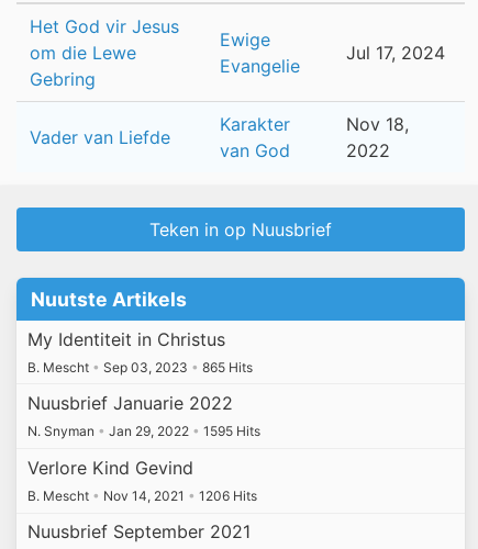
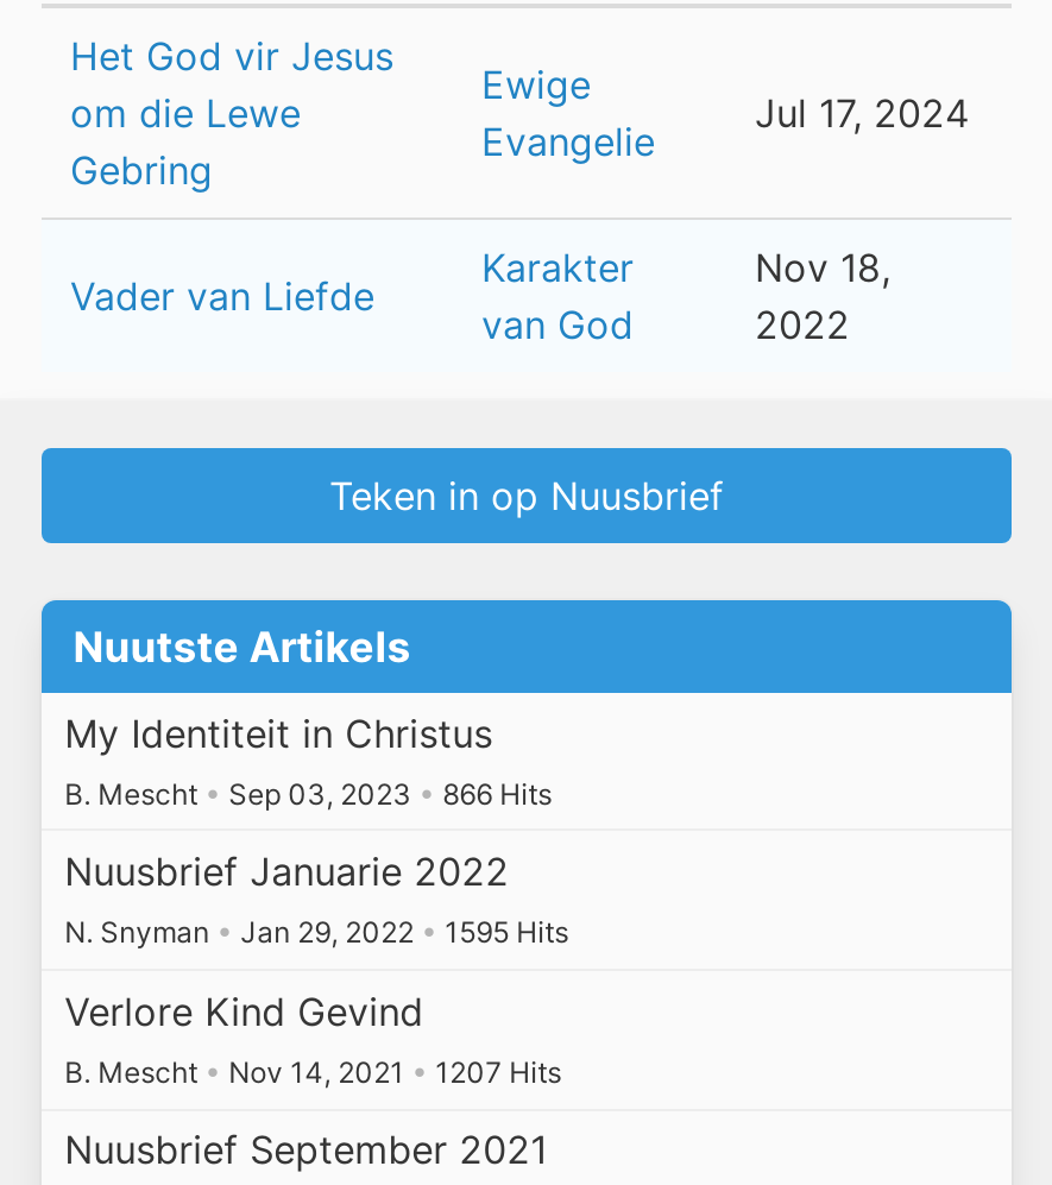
- B. Mescht • Sep 03, 2023 • 865 Hits
+ B. Mescht • Sep 03, 2023 • 866 Hits

- B. Mescht • Nov 14, 2021 • 1206 Hits
+ B. Mescht • Nov 14, 2021 • 1207 Hits
